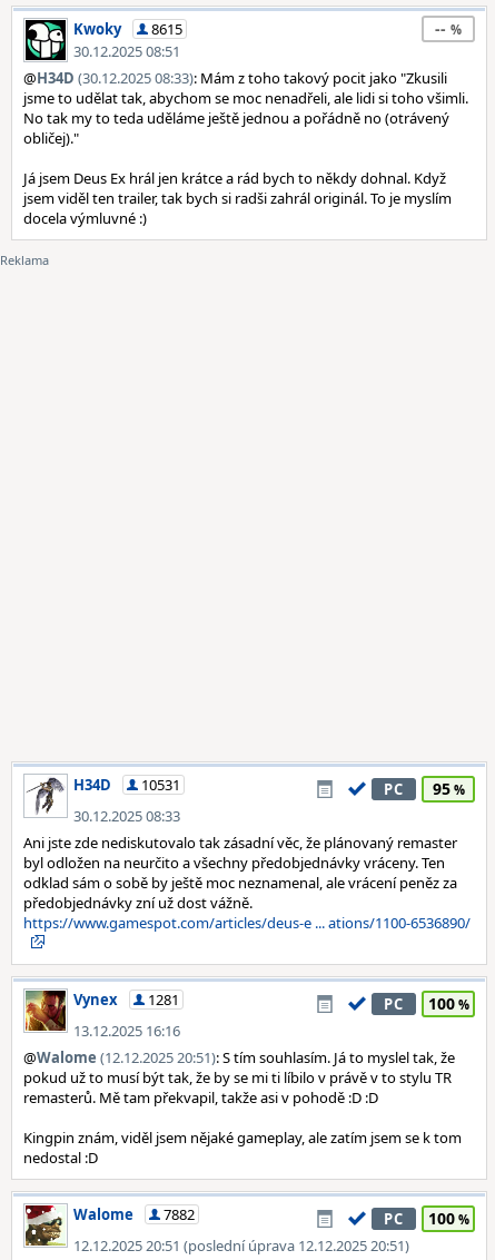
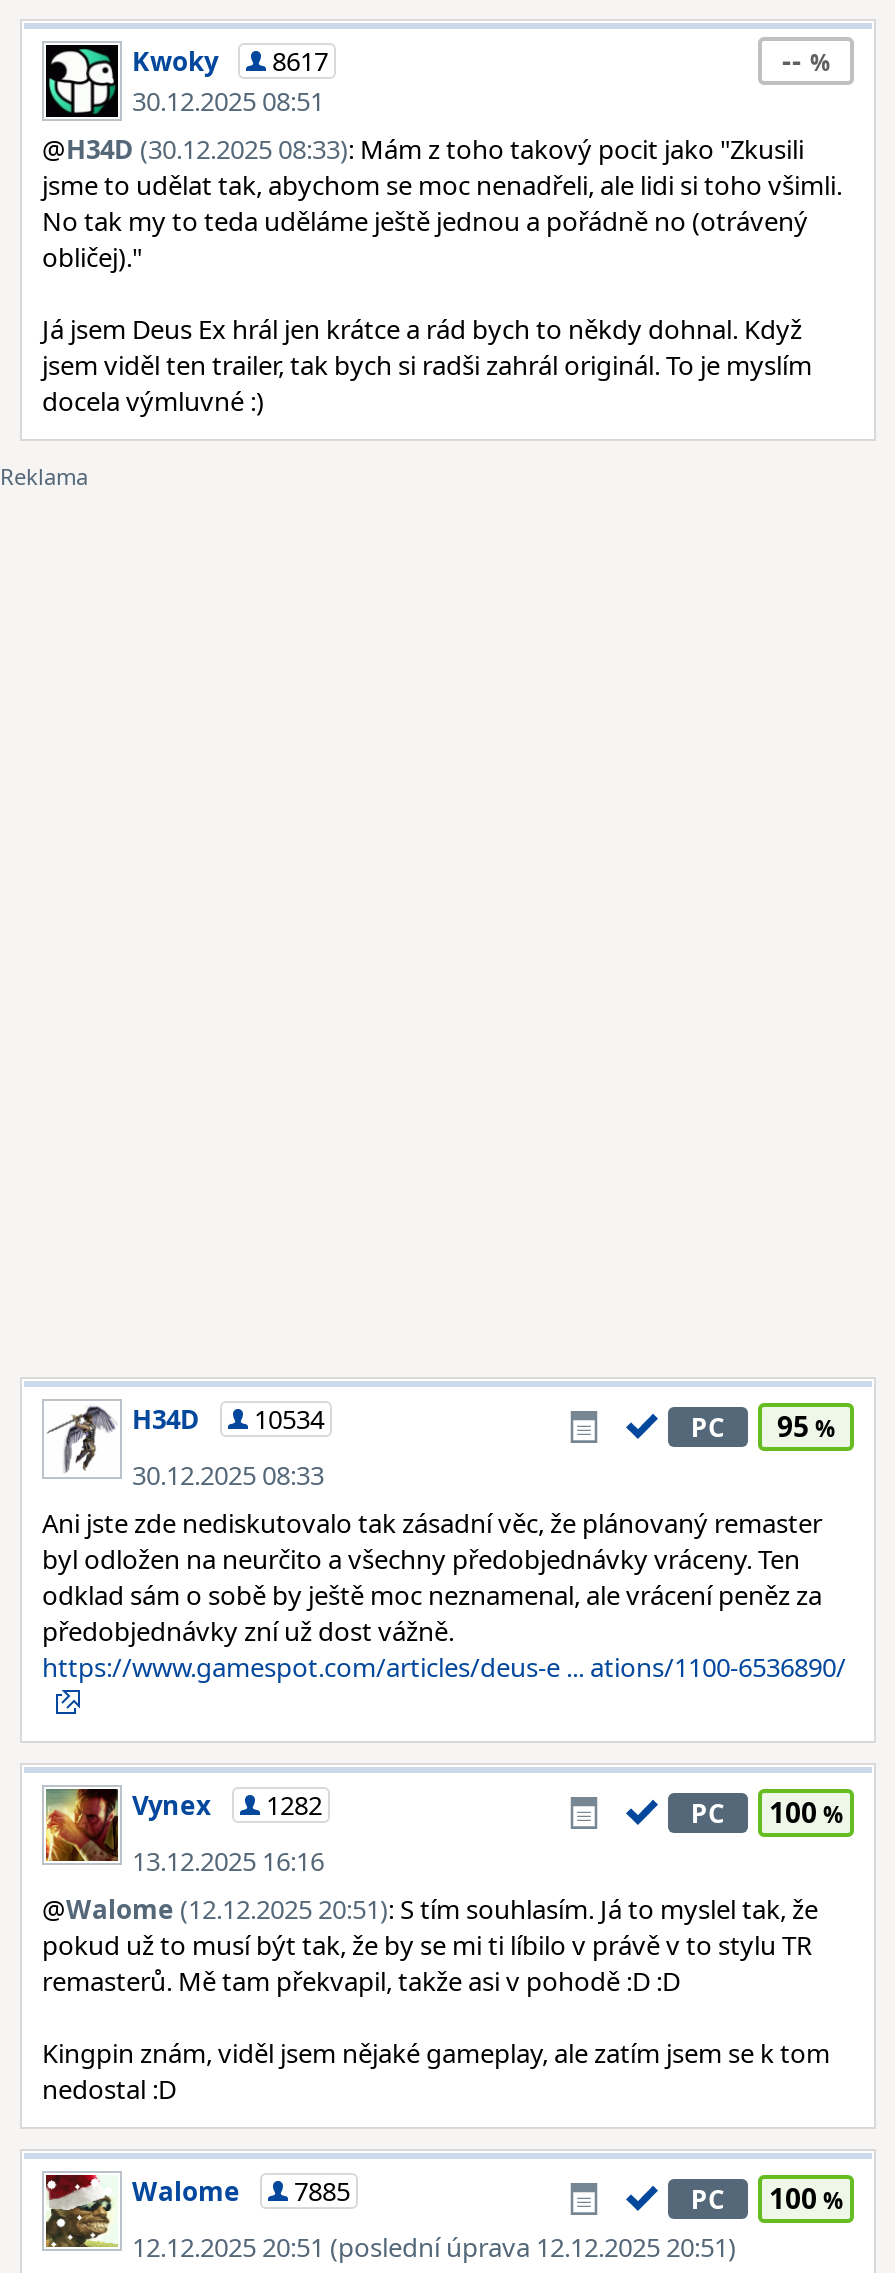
- Kwoky 8615
+ Kwoky 8617

- H34D 10531
+ H34D 10534

- Vynex 1281
+ Vynex 1282

- Walome 7882
+ Walome 7885
